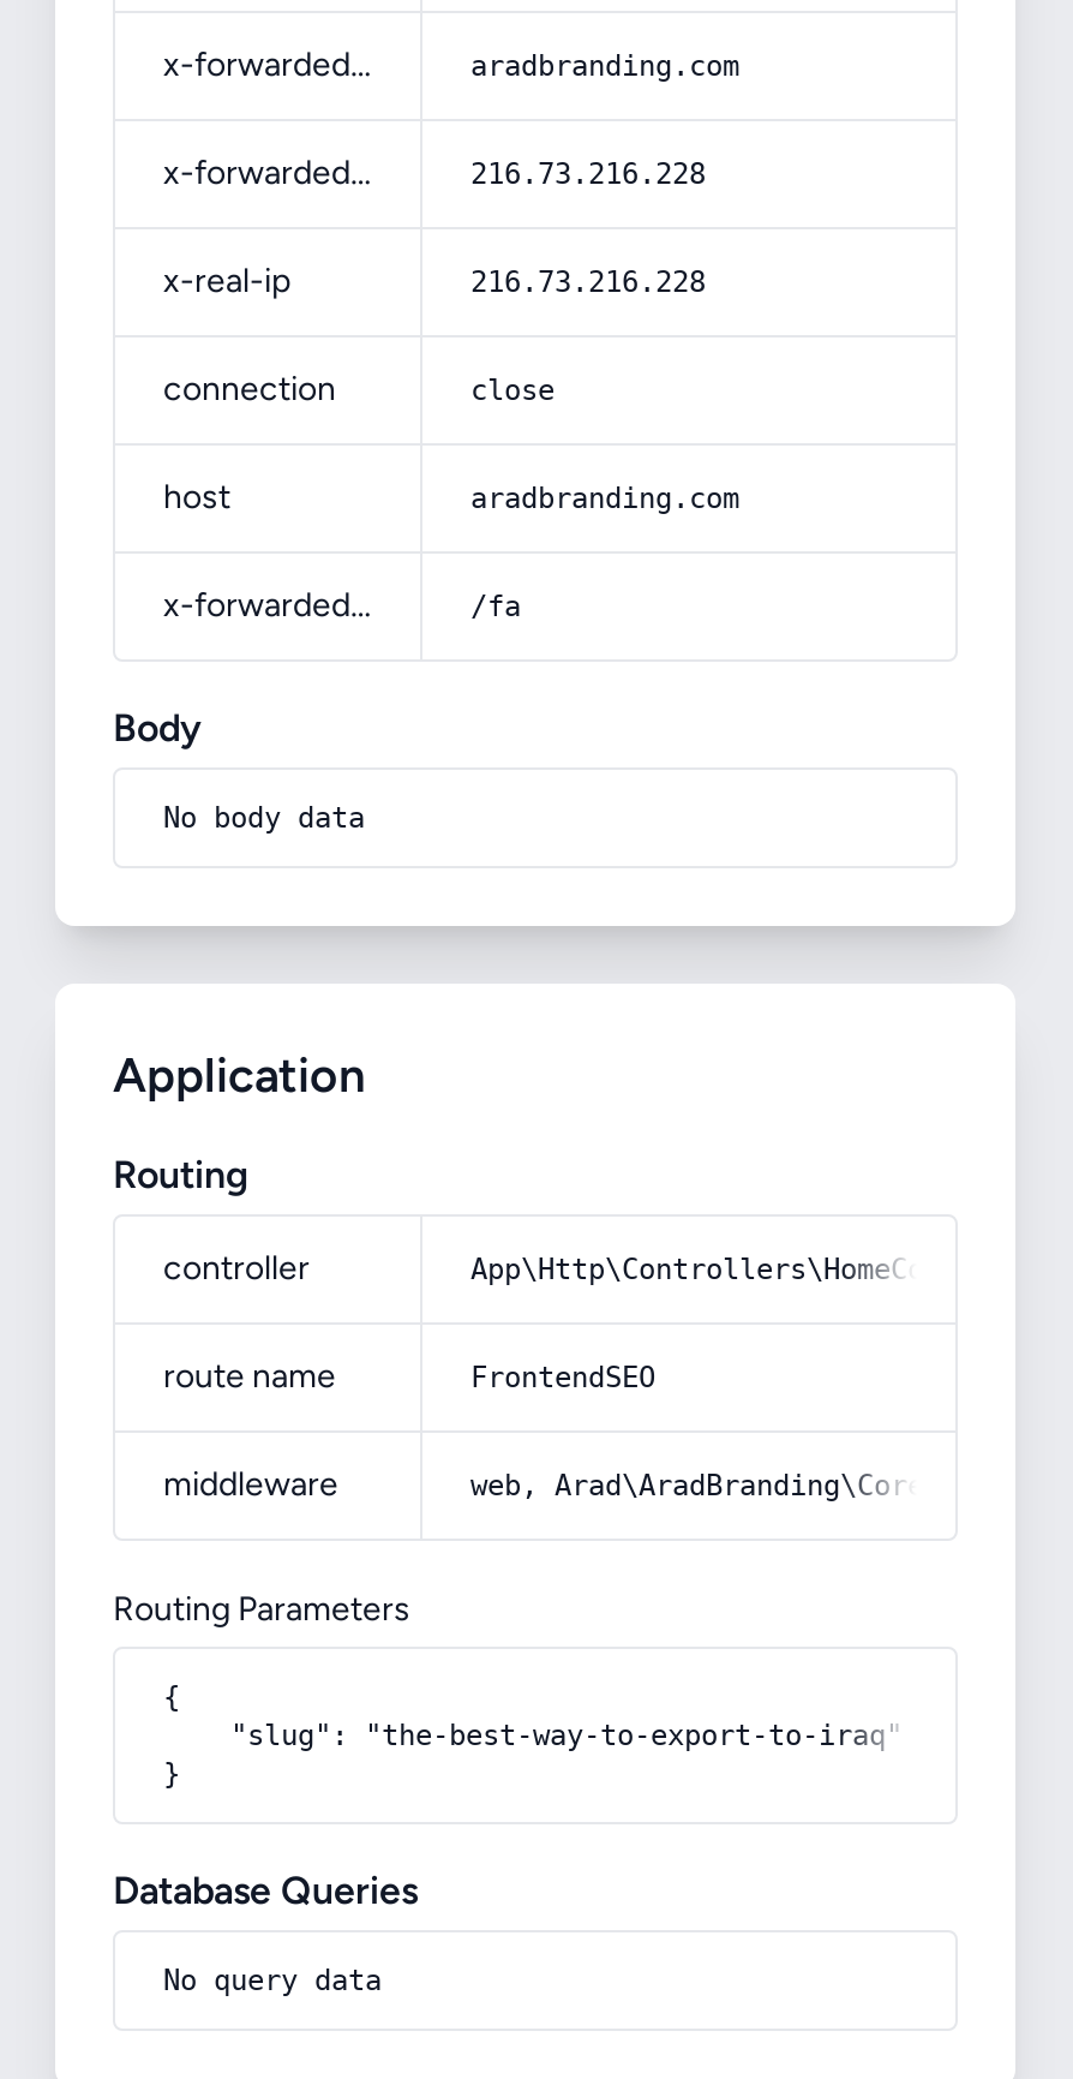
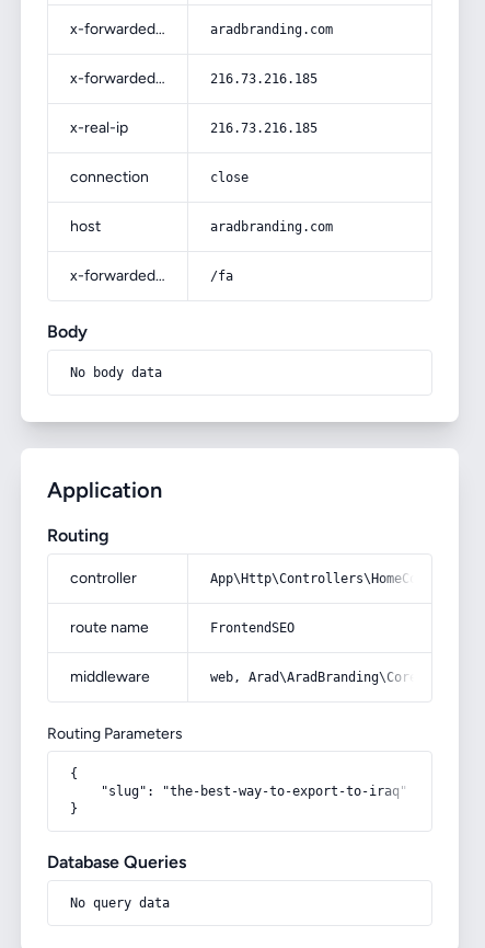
- 216.73.216.228
+ 216.73.216.185

- 216.73.216.228
+ 216.73.216.185
